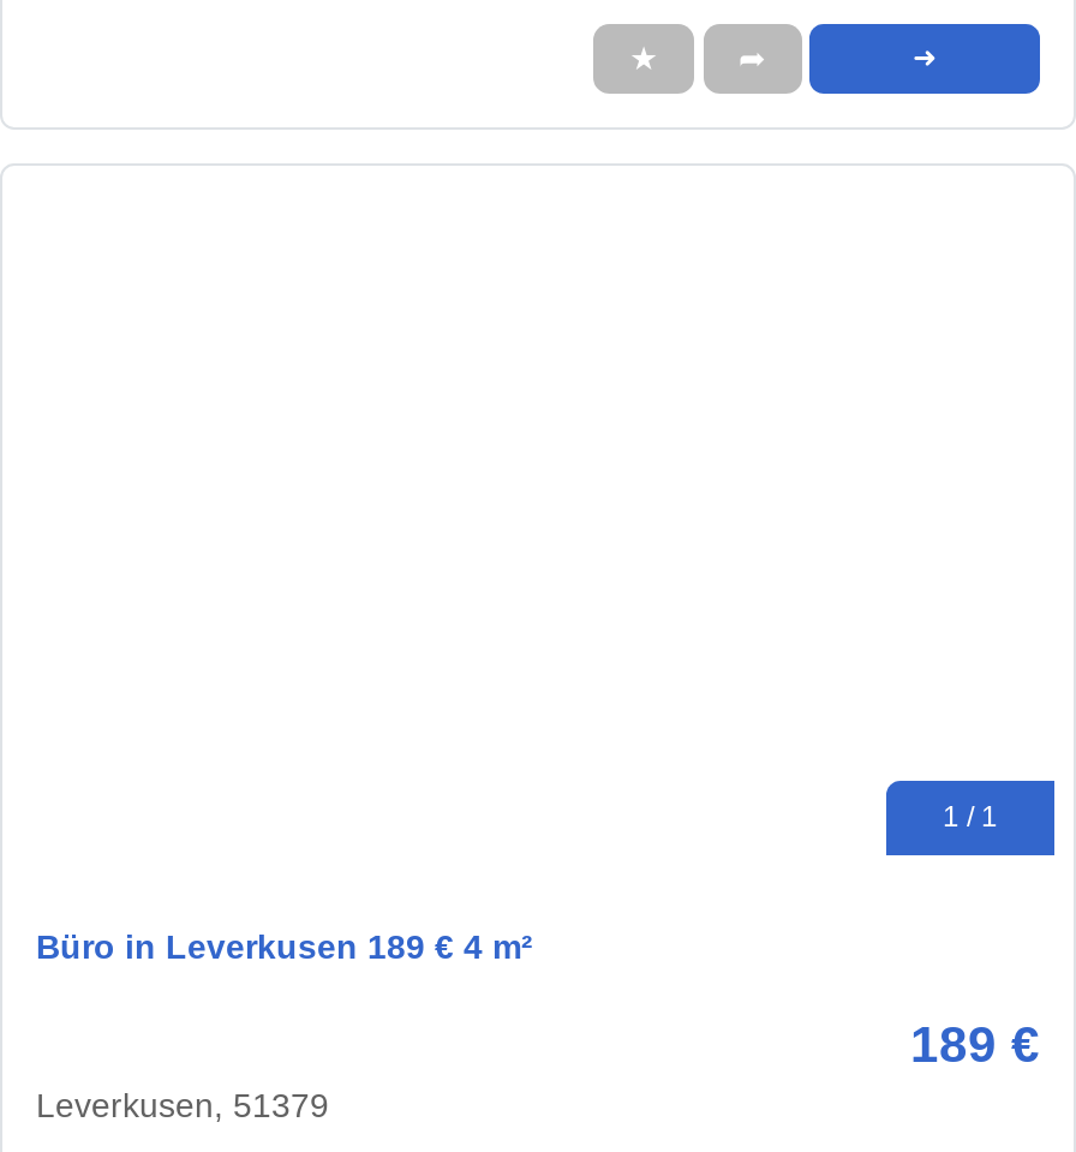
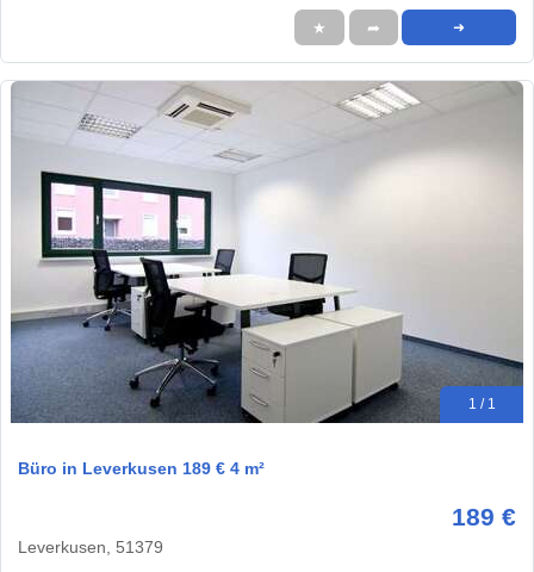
+ [image]
